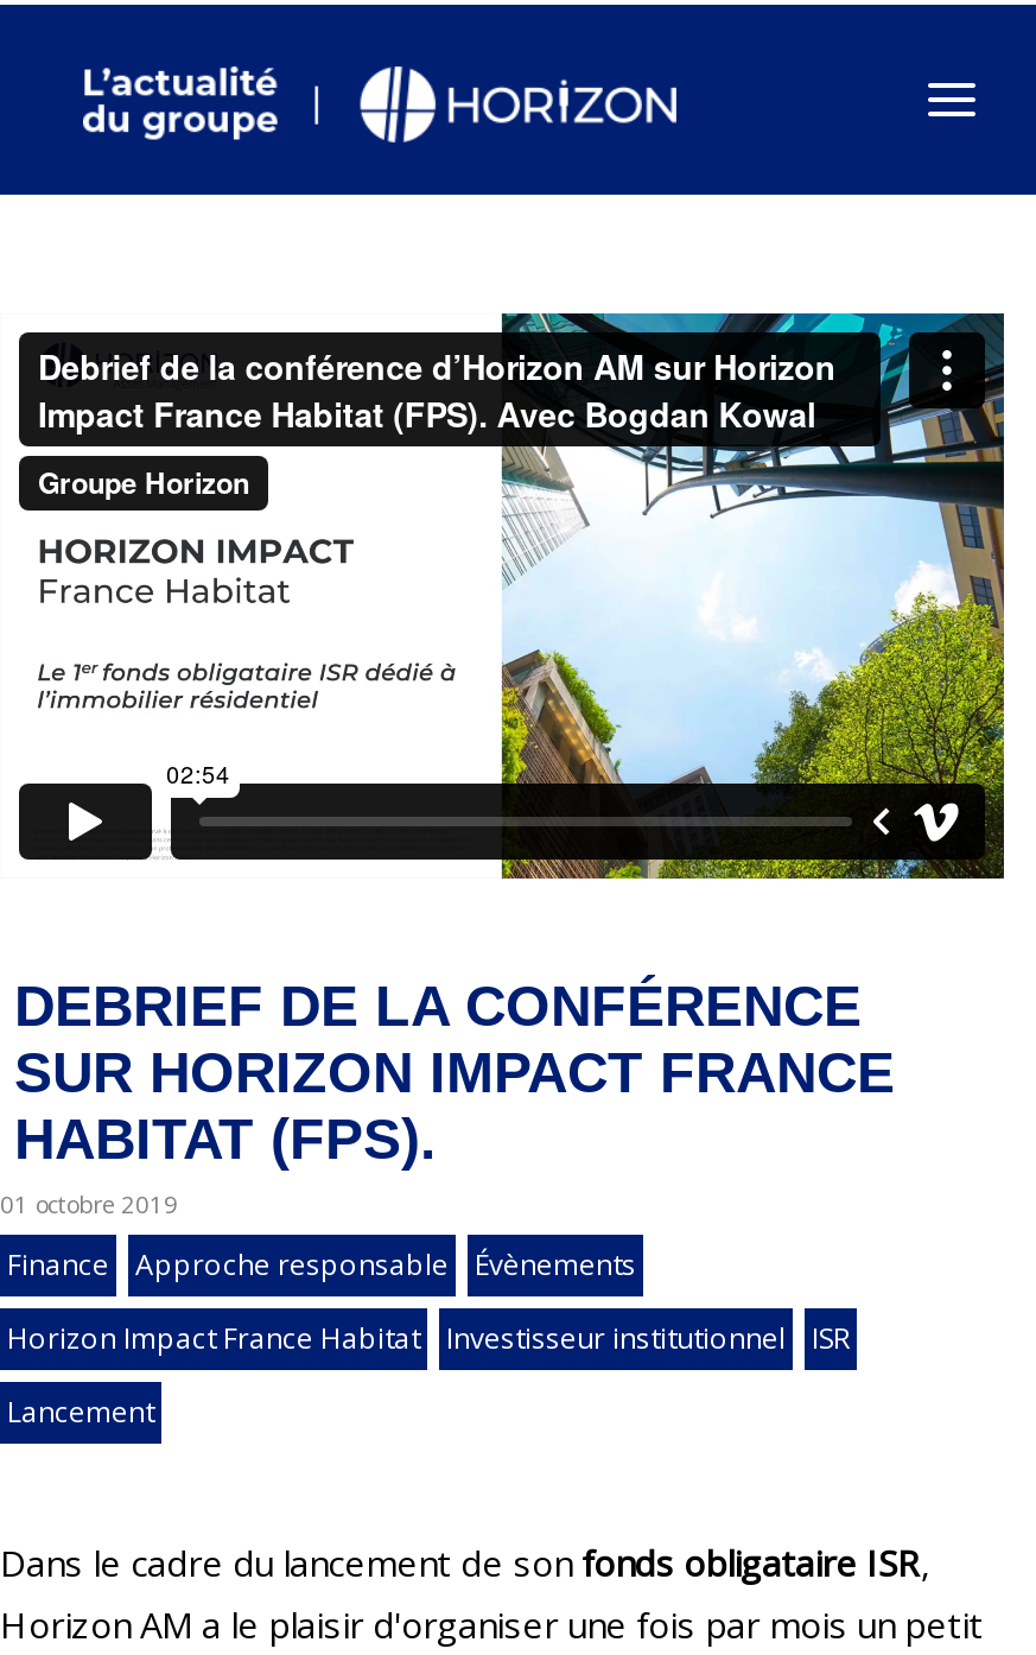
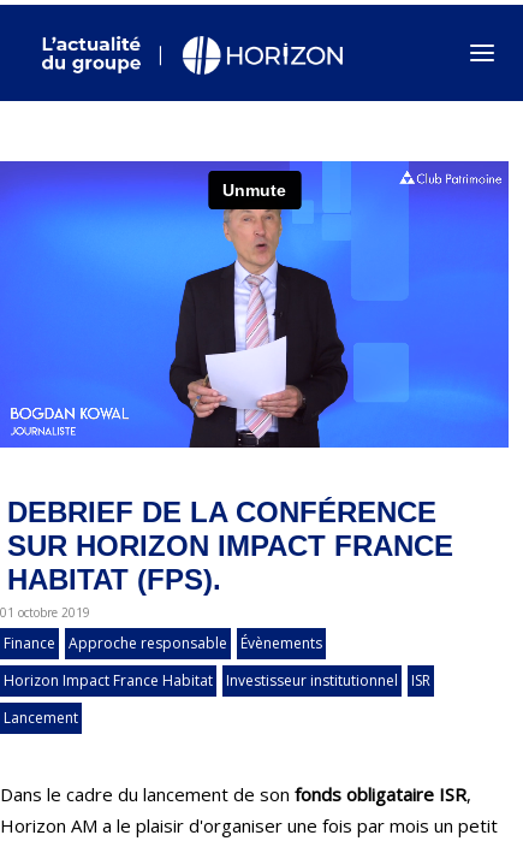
- [image]
+ [image]
